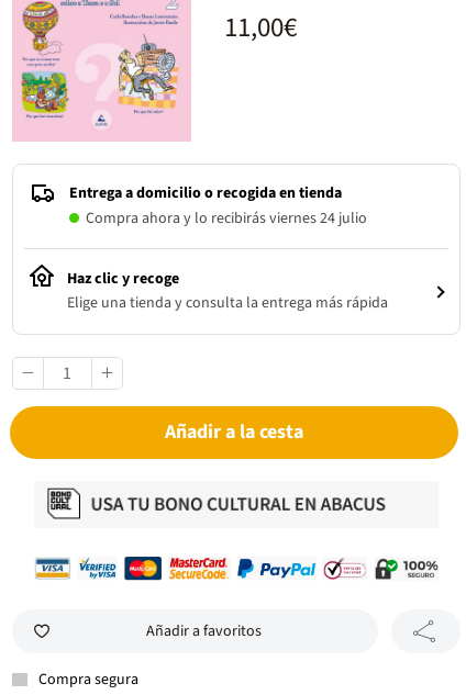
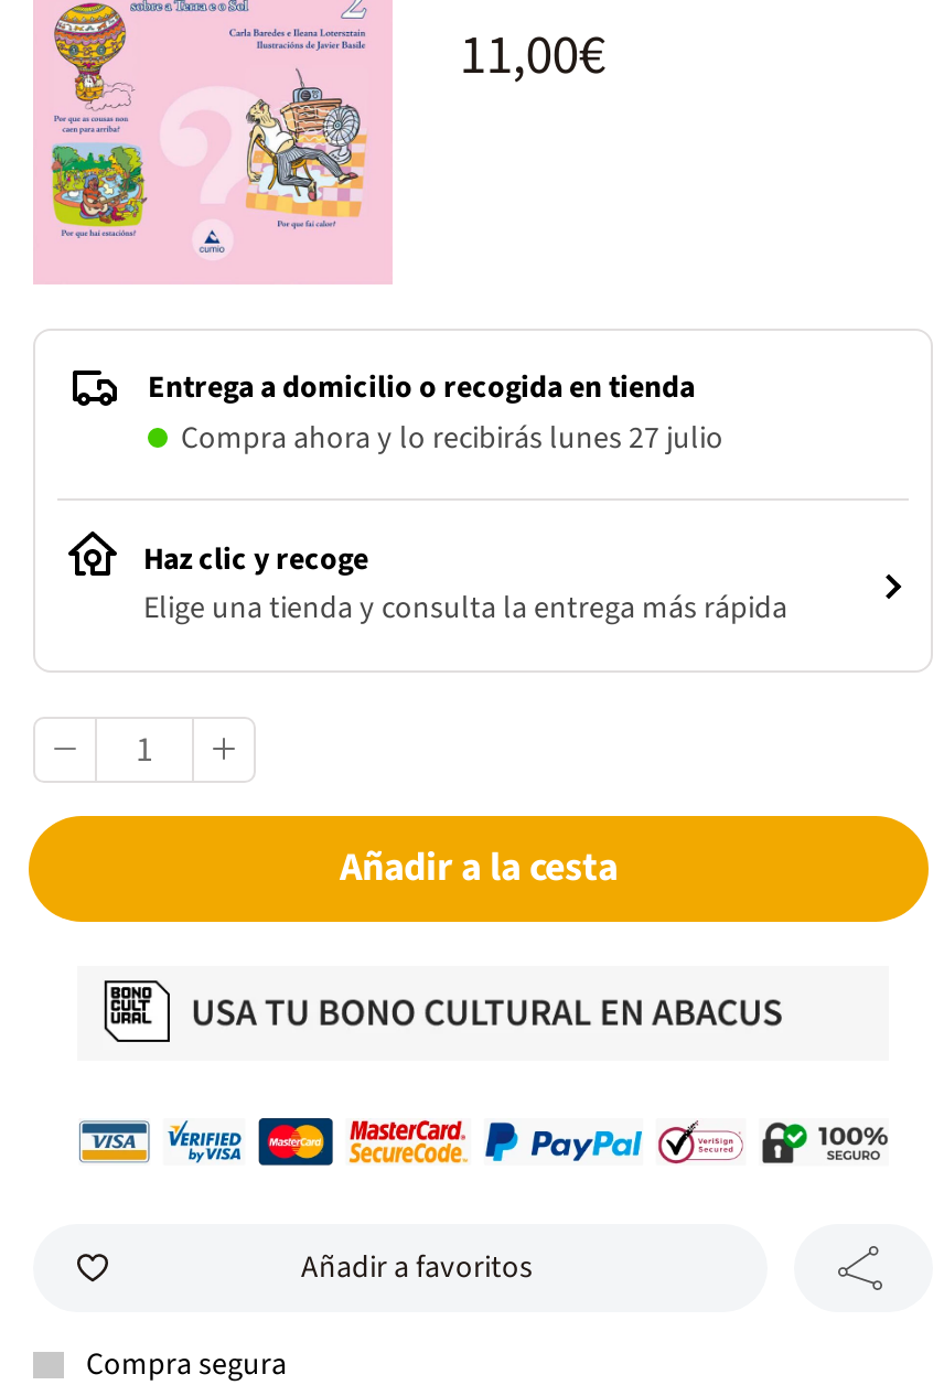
- Compra ahora y lo recibirás viernes 24 julio
+ Compra ahora y lo recibirás lunes 27 julio
